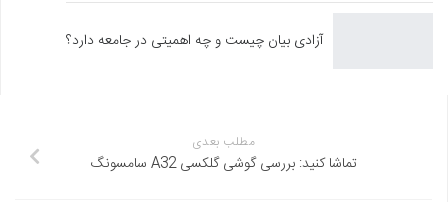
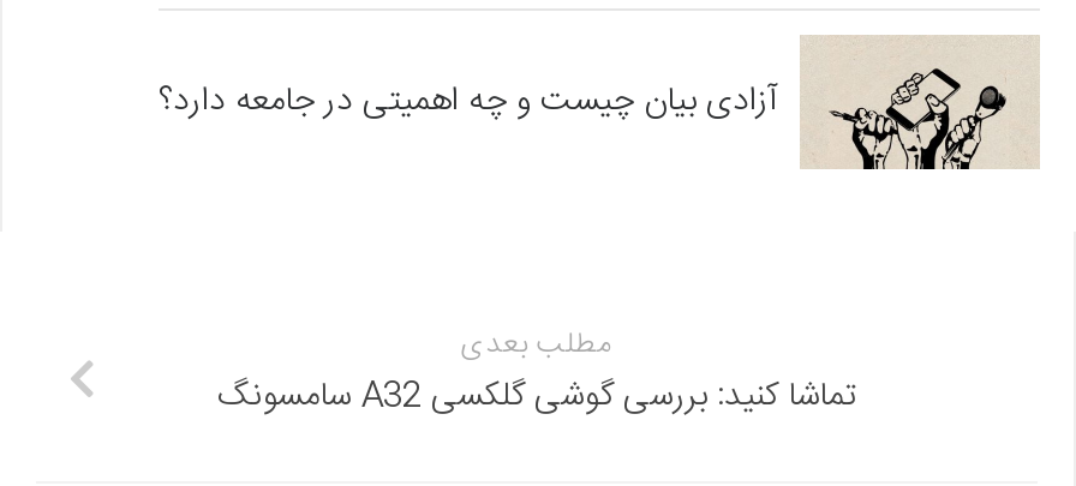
+ [image]
